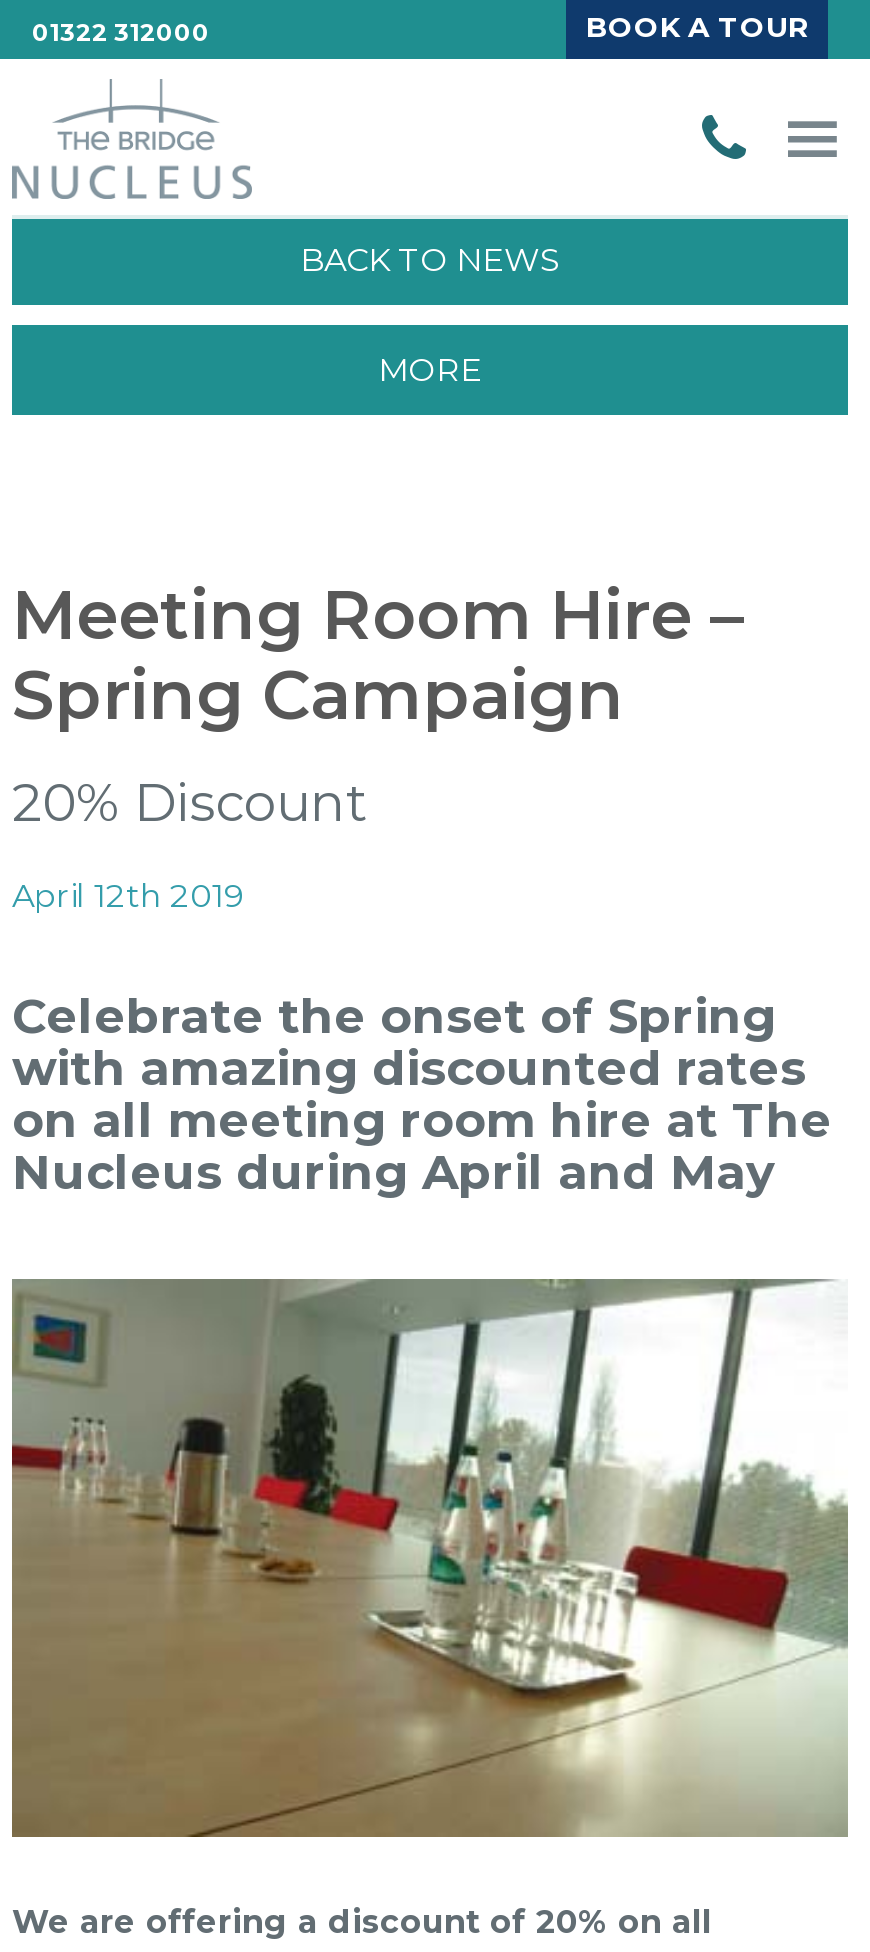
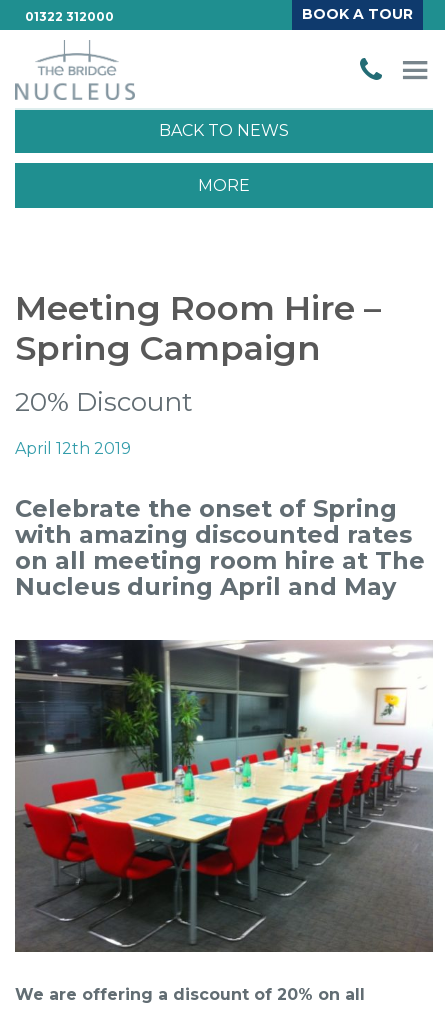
- [image]
+ [image]
